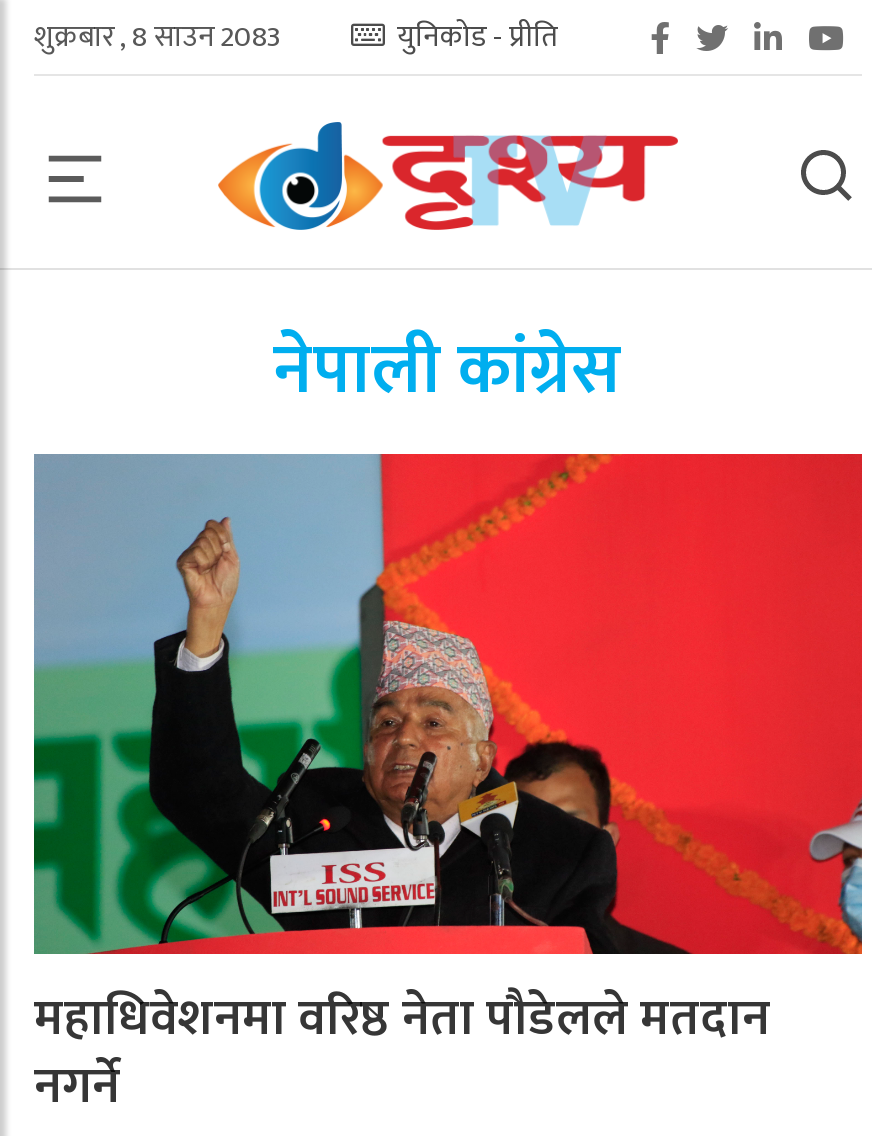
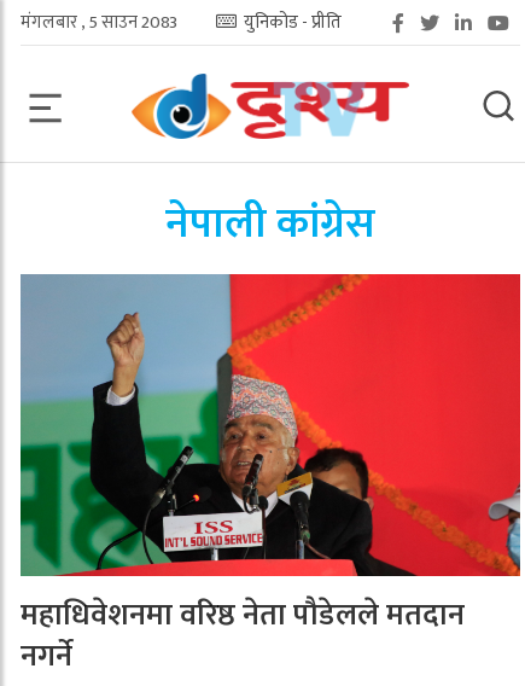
- शुक्रबार , 8 साउन 2083
+ मंगलबार , 5 साउन 2083
